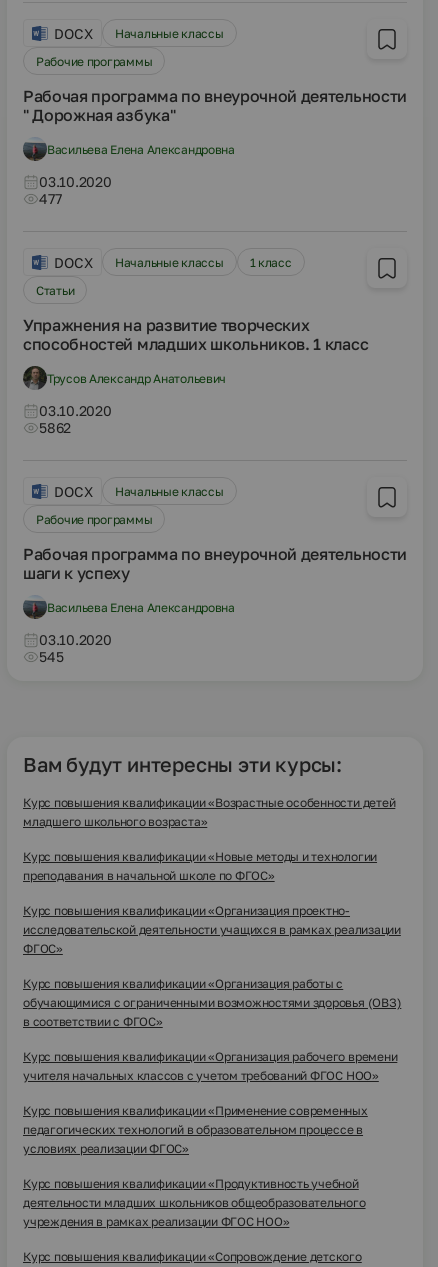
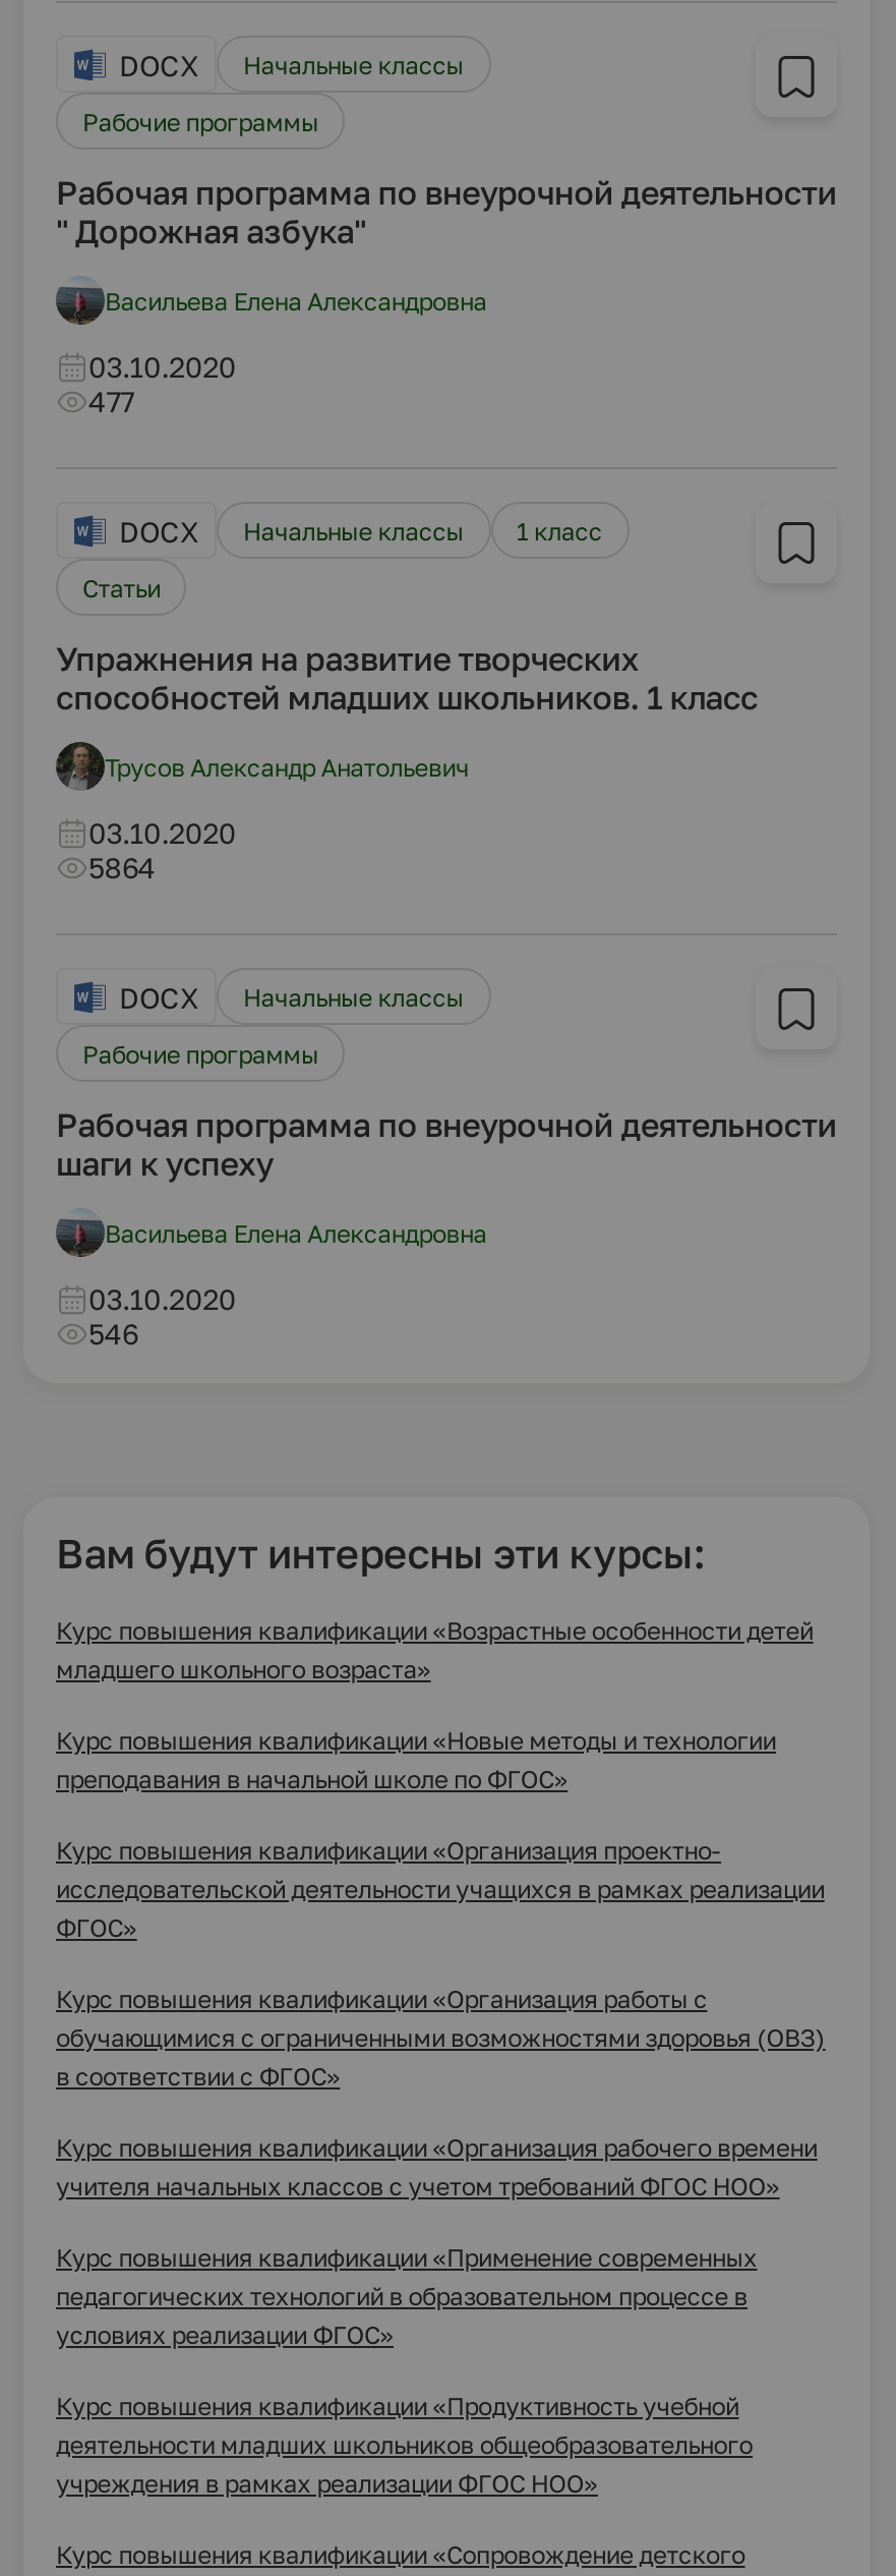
- 5862
+ 5864

- 545
+ 546
